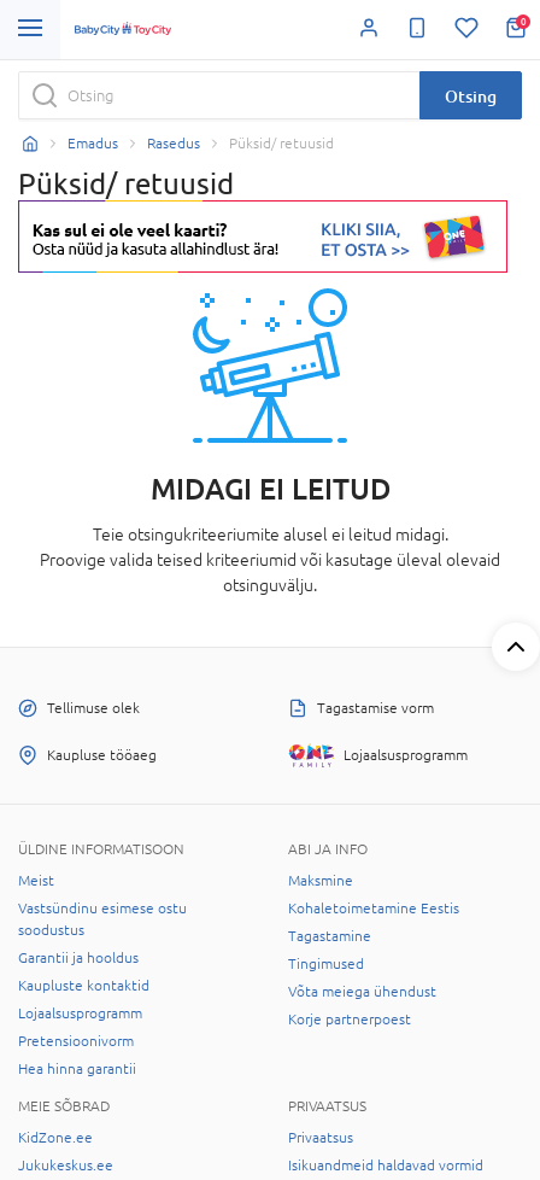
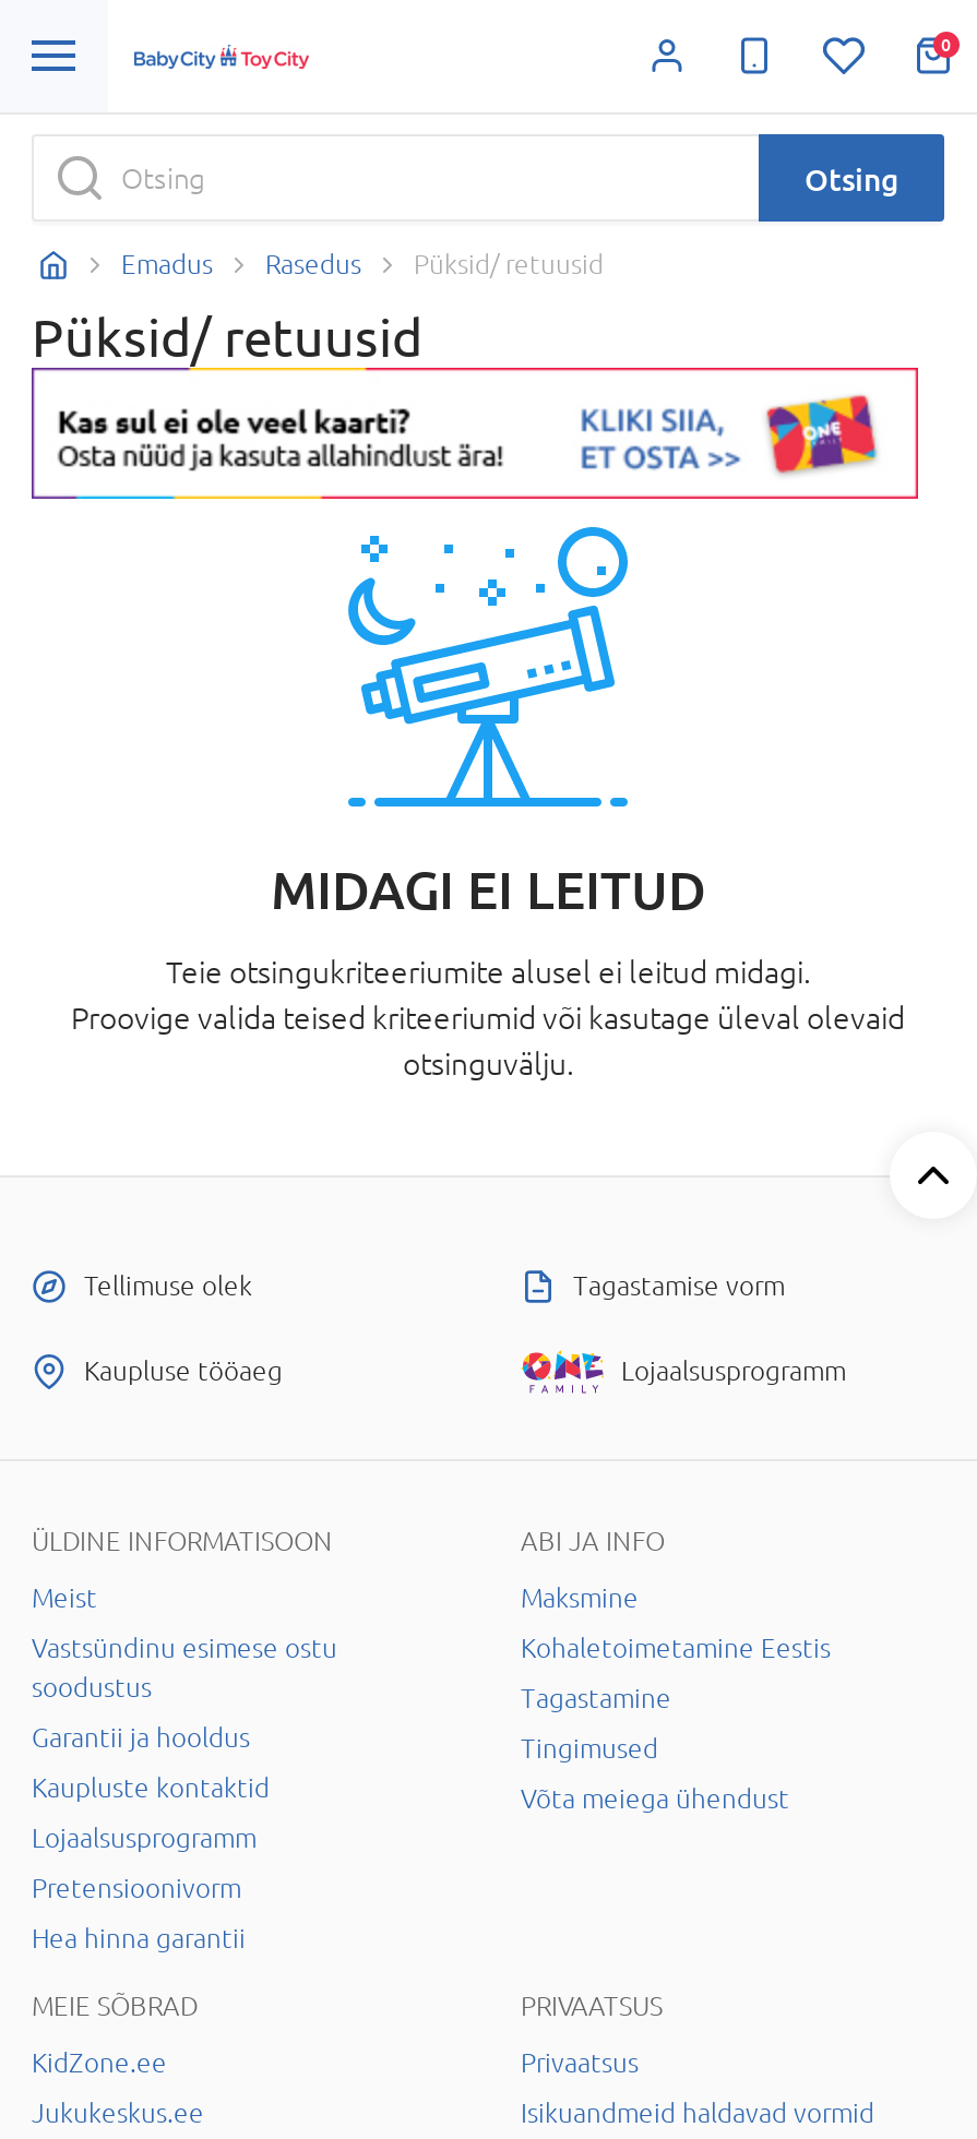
- Korje partnerpoest
